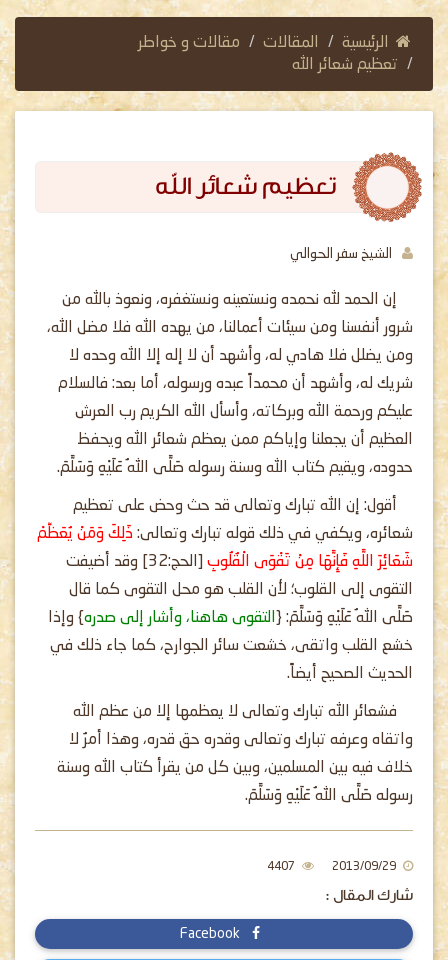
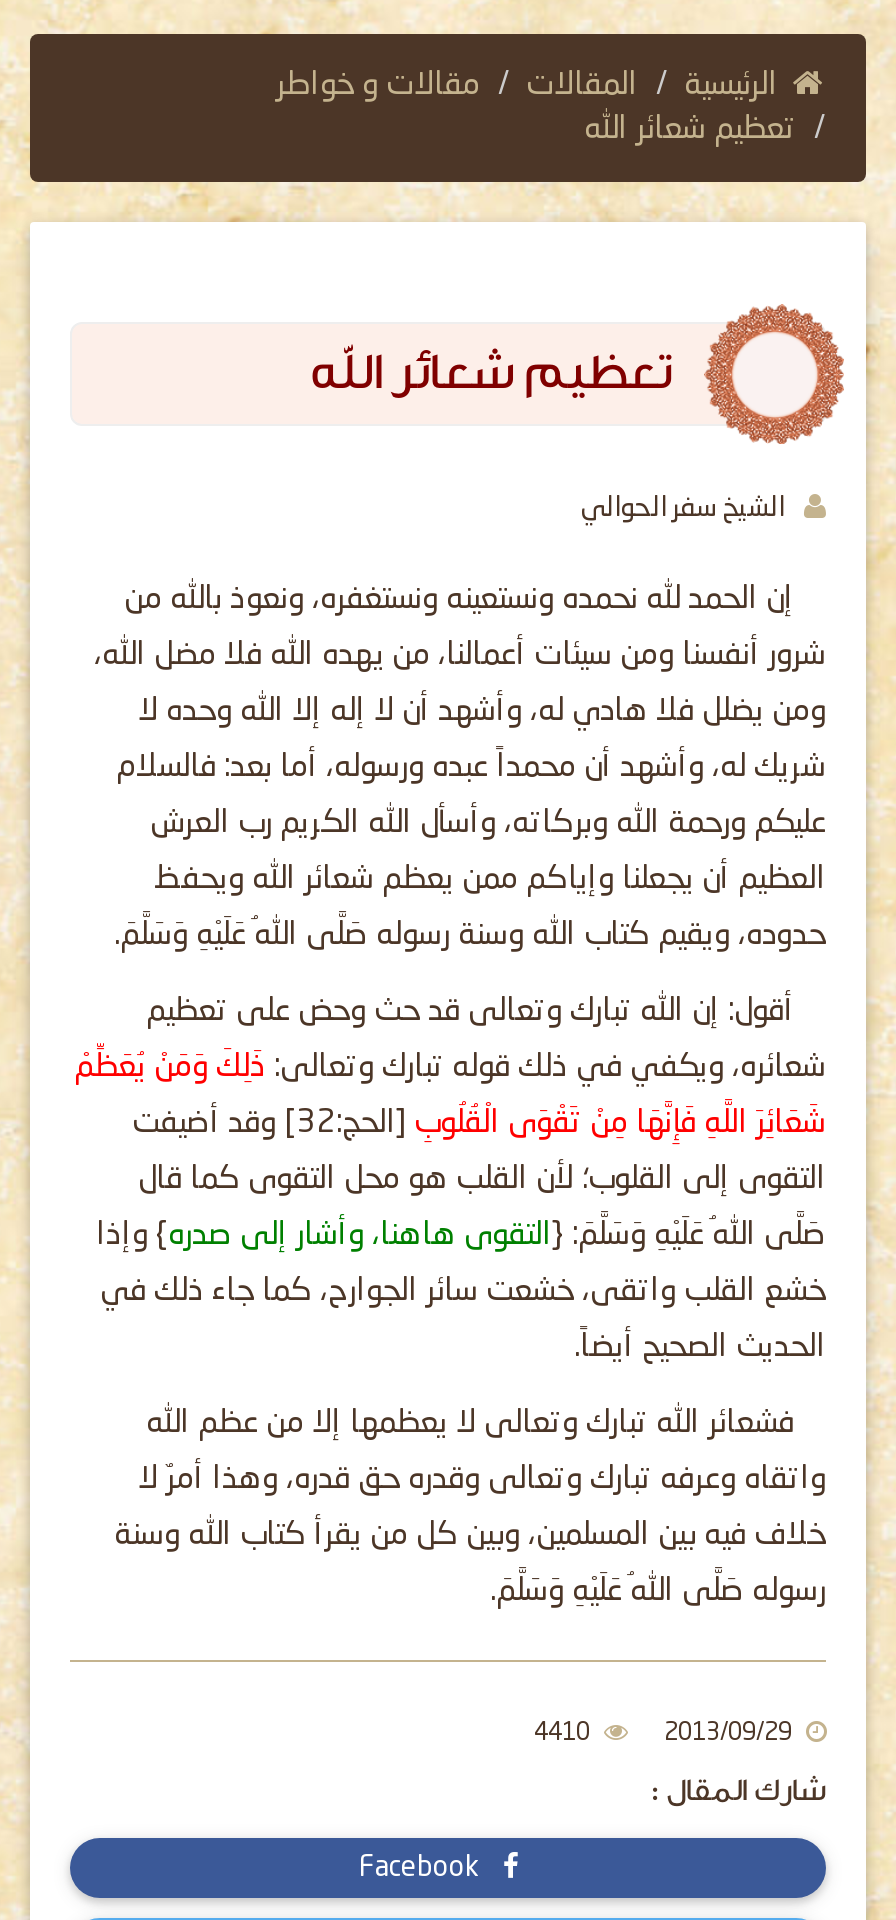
- 4407
+ 4410
